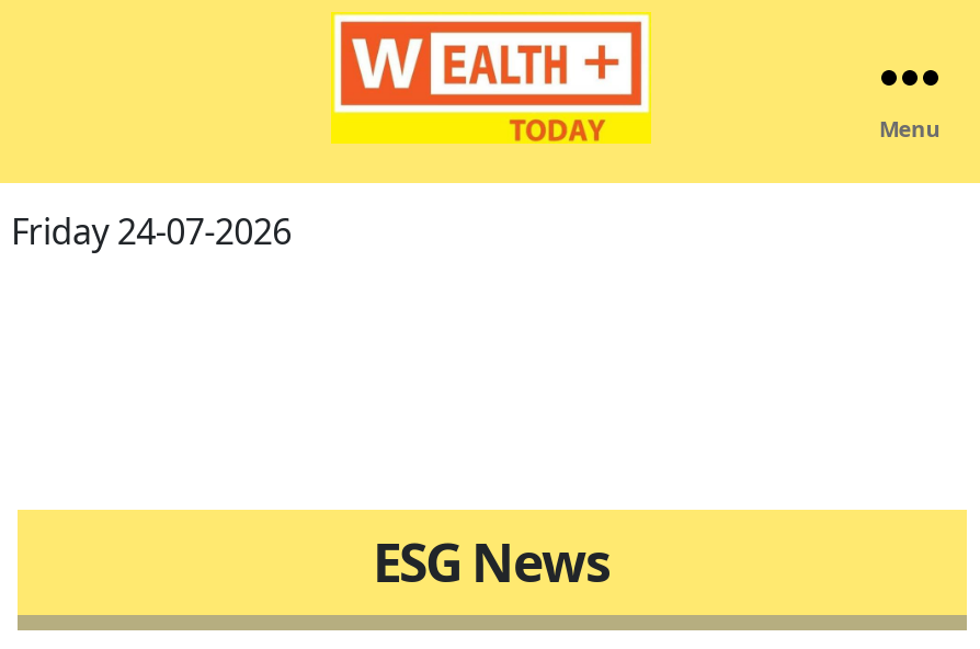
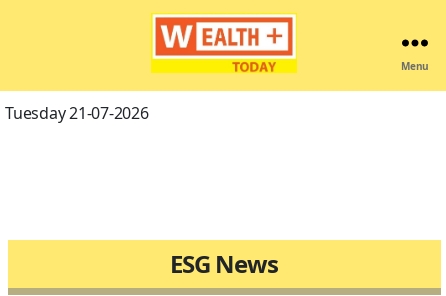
- Friday 24-07-2026
+ Tuesday 21-07-2026
